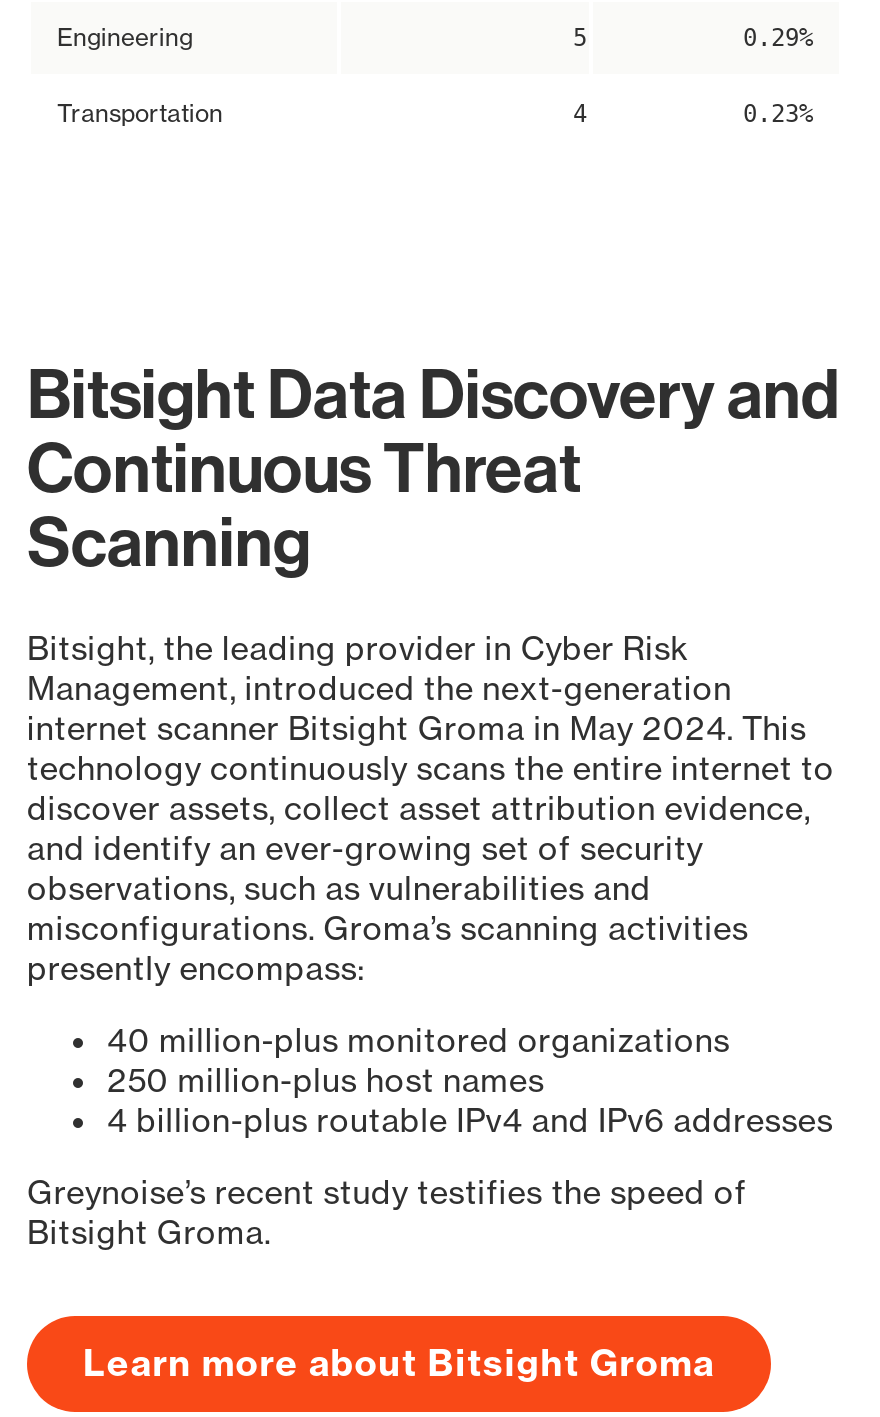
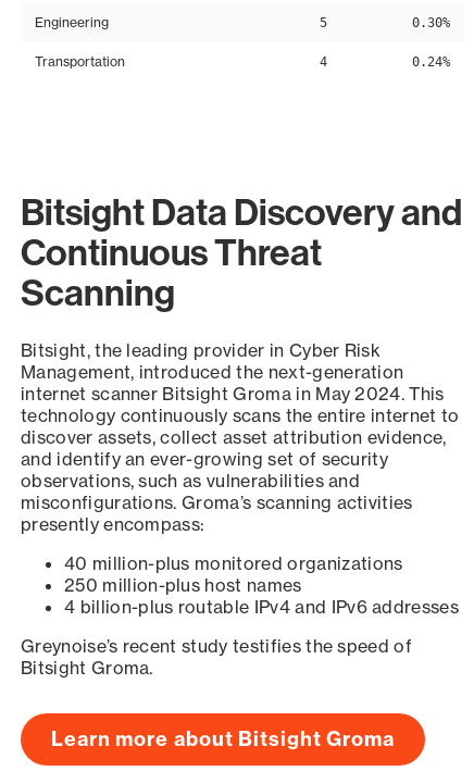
- 0.29%
+ 0.30%

- 0.23%
+ 0.24%
